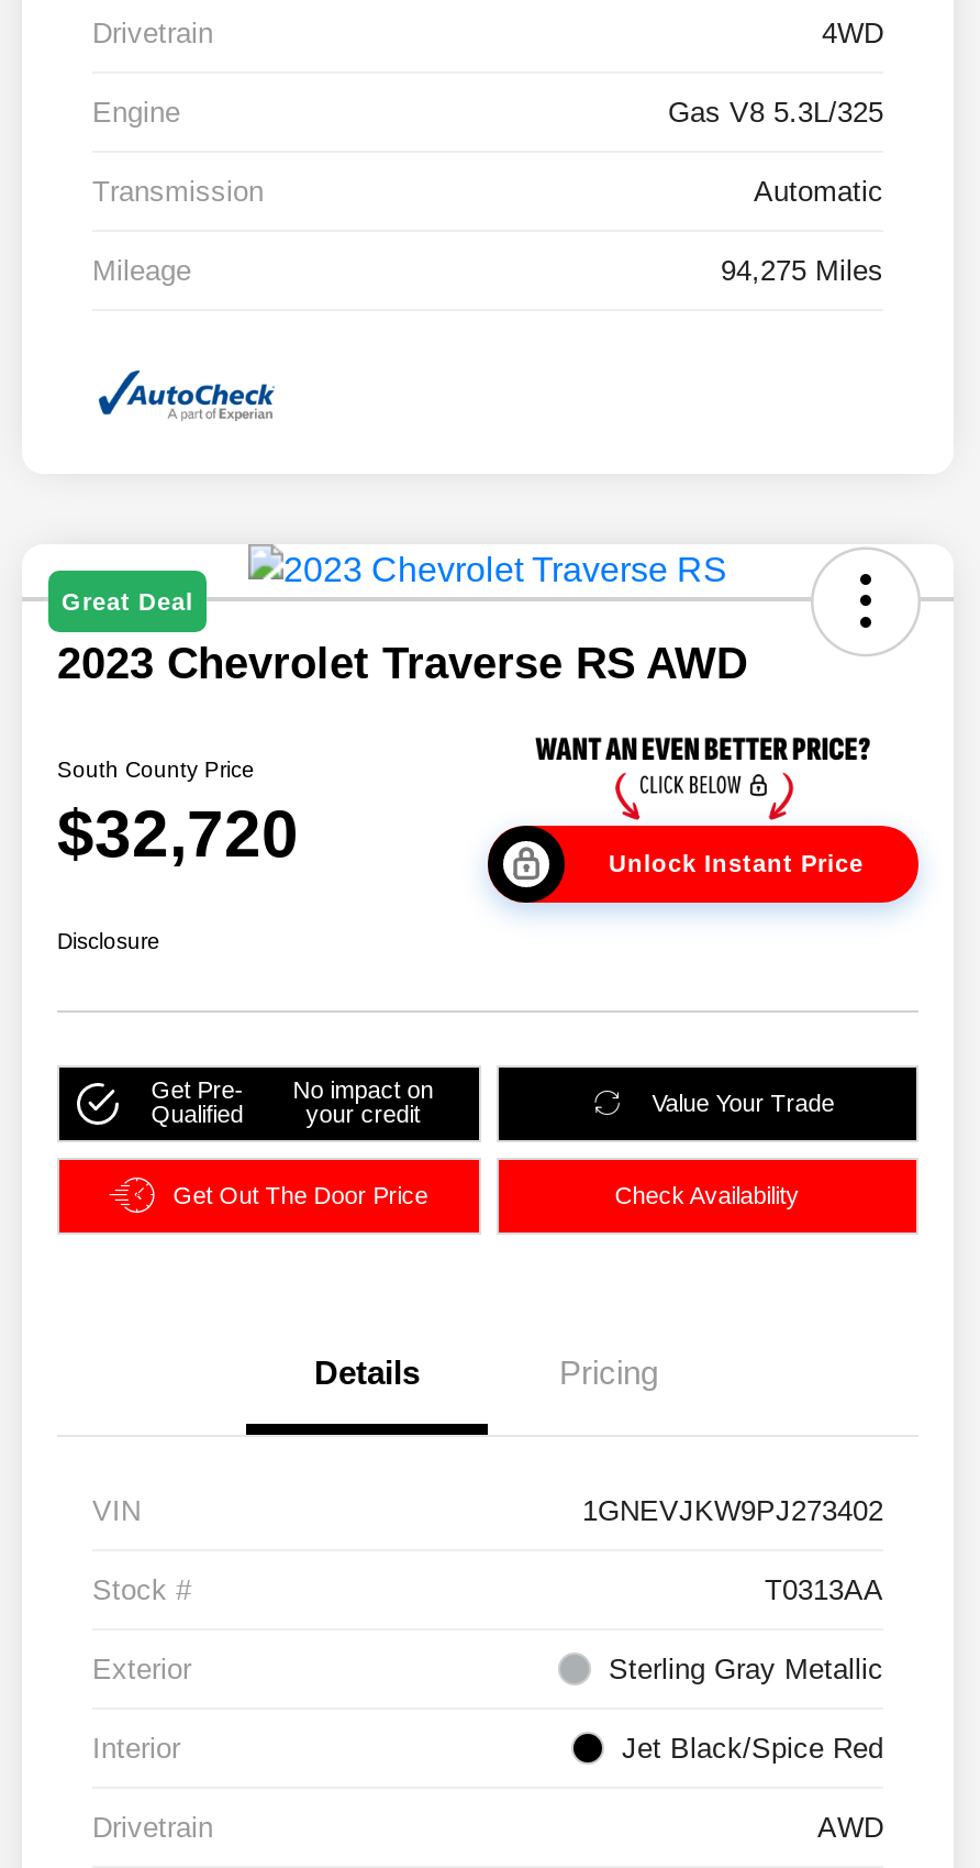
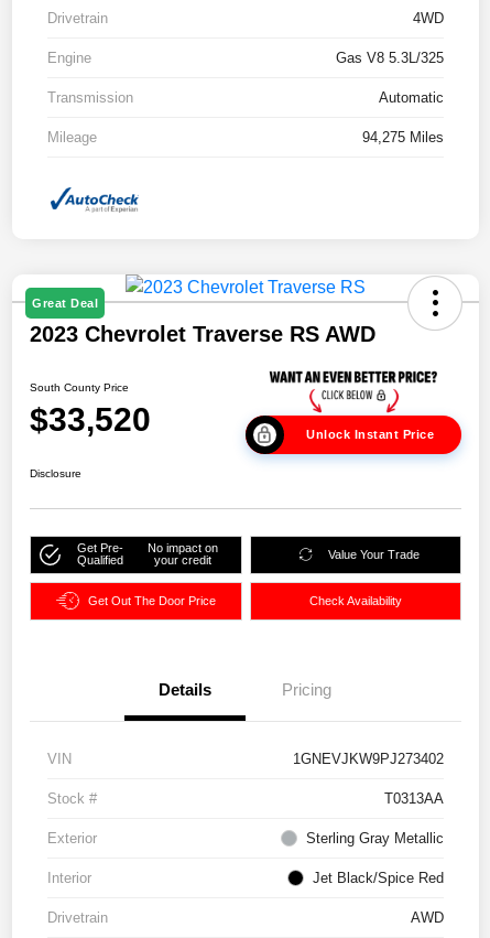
- $32,720
+ $33,520
